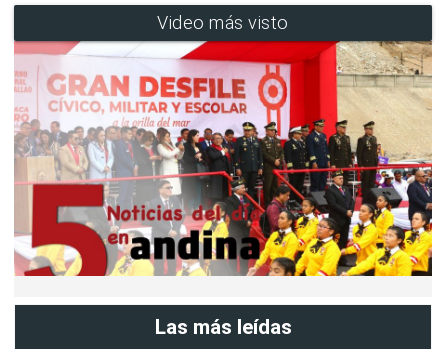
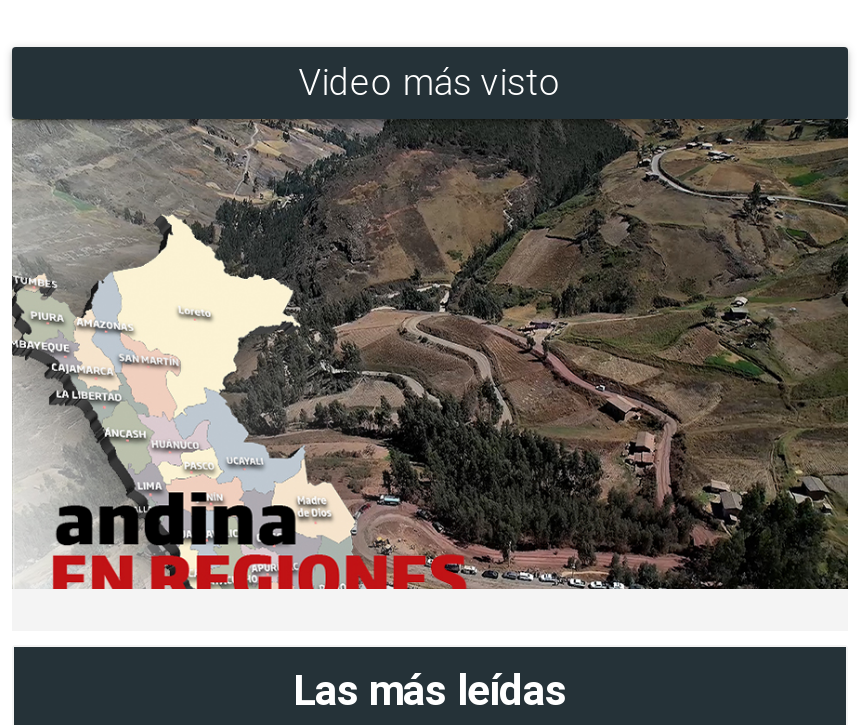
- [image]
+ [image]
